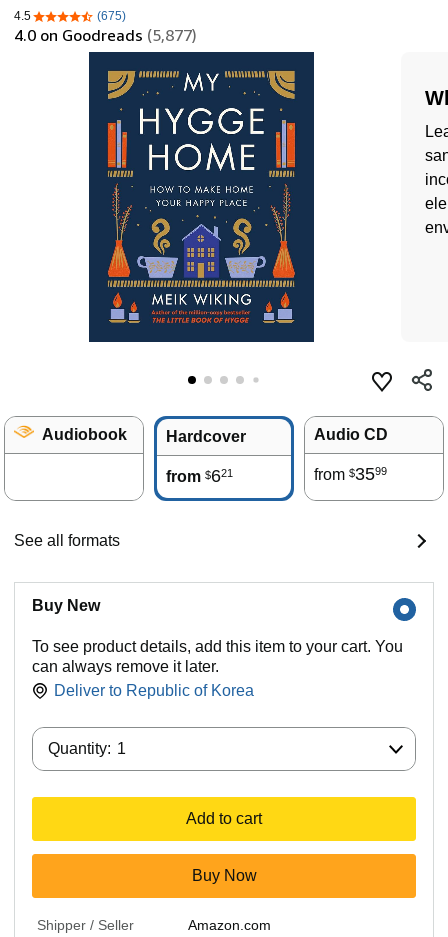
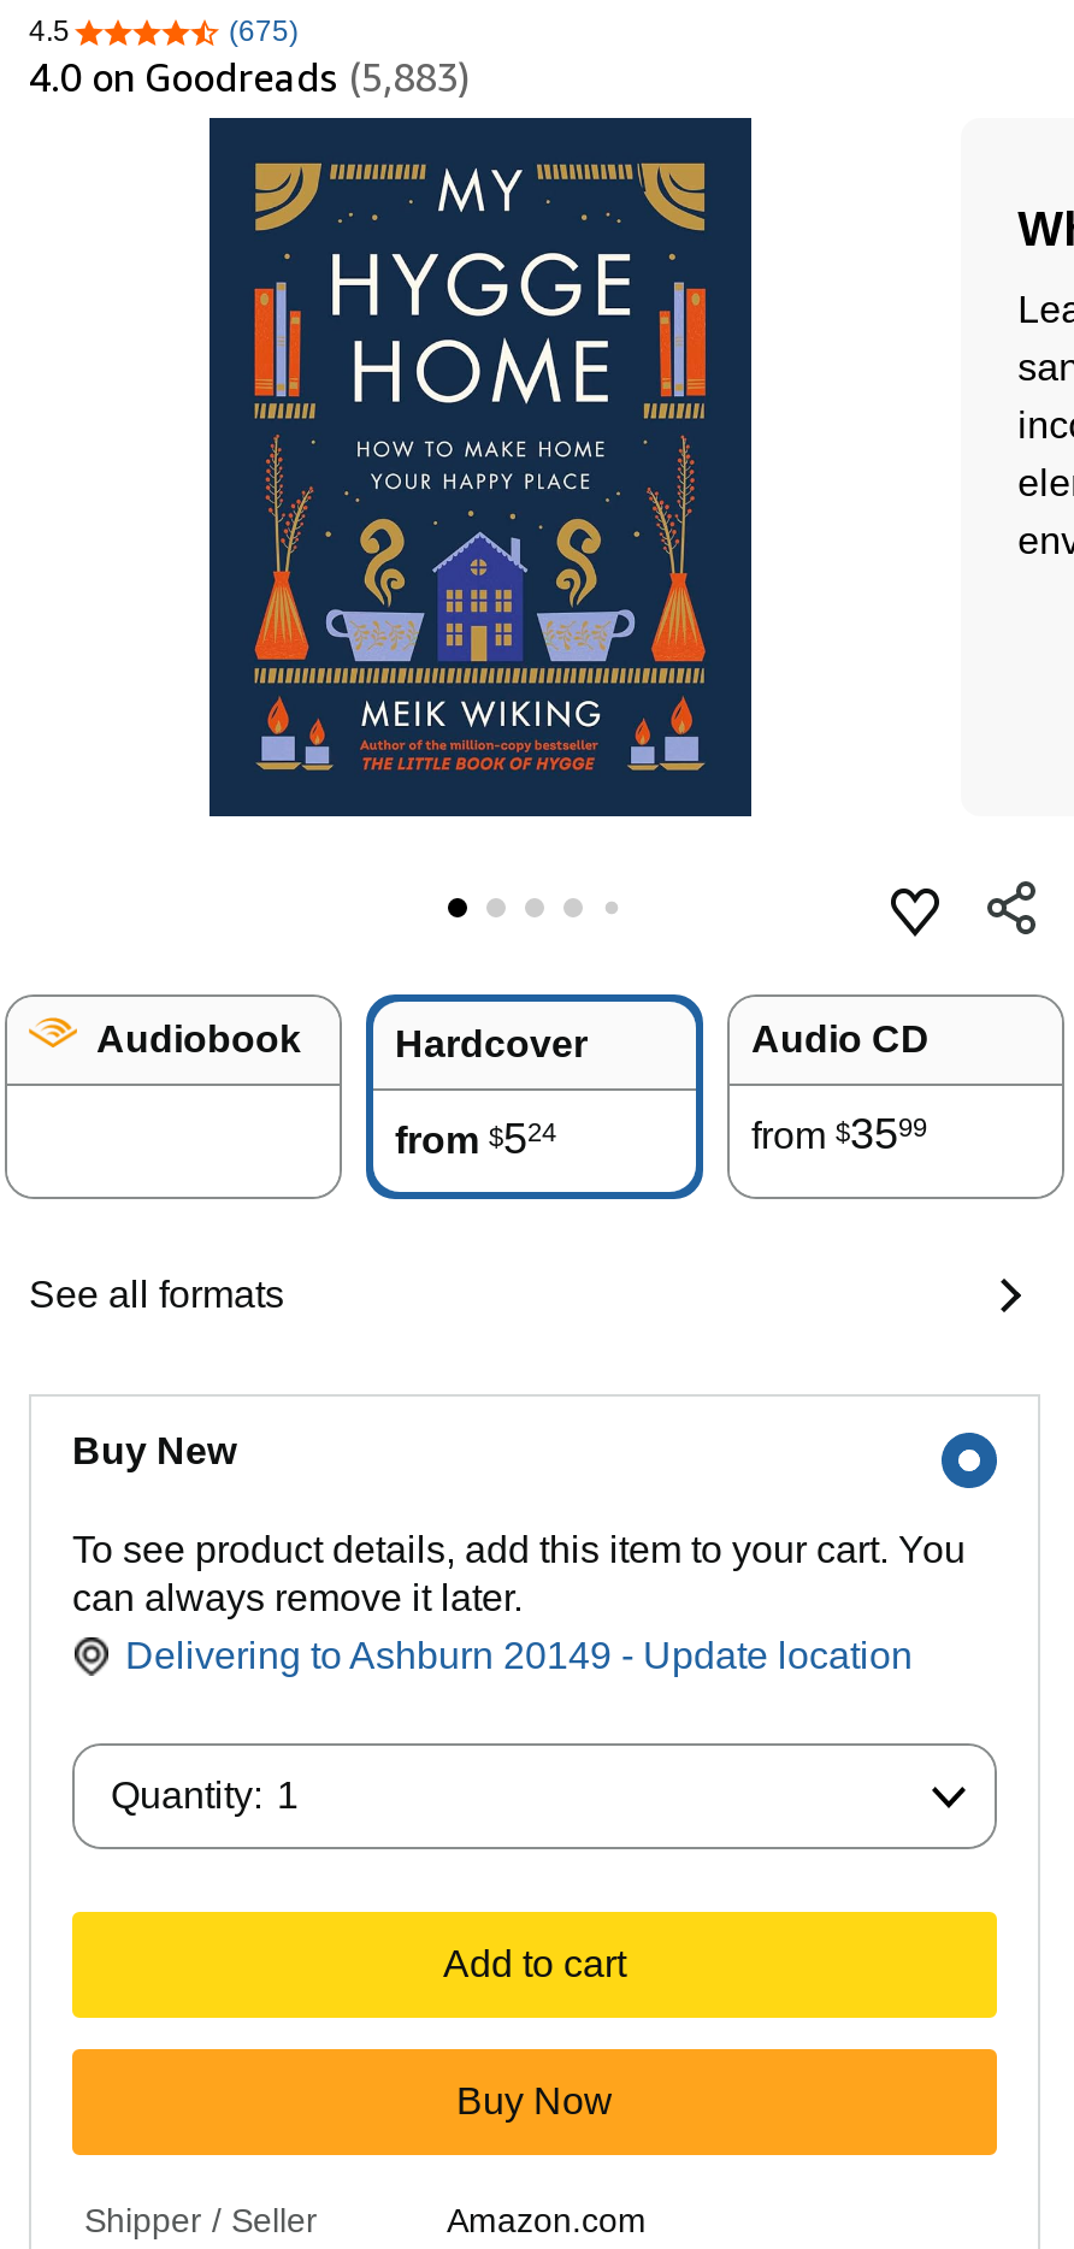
- 4.0 on Goodreads (5,877)
+ 4.0 on Goodreads (5,883)

- from $621
+ from $524

- Deliver to Republic of Korea
+ Delivering to Ashburn 20149 - Update location
